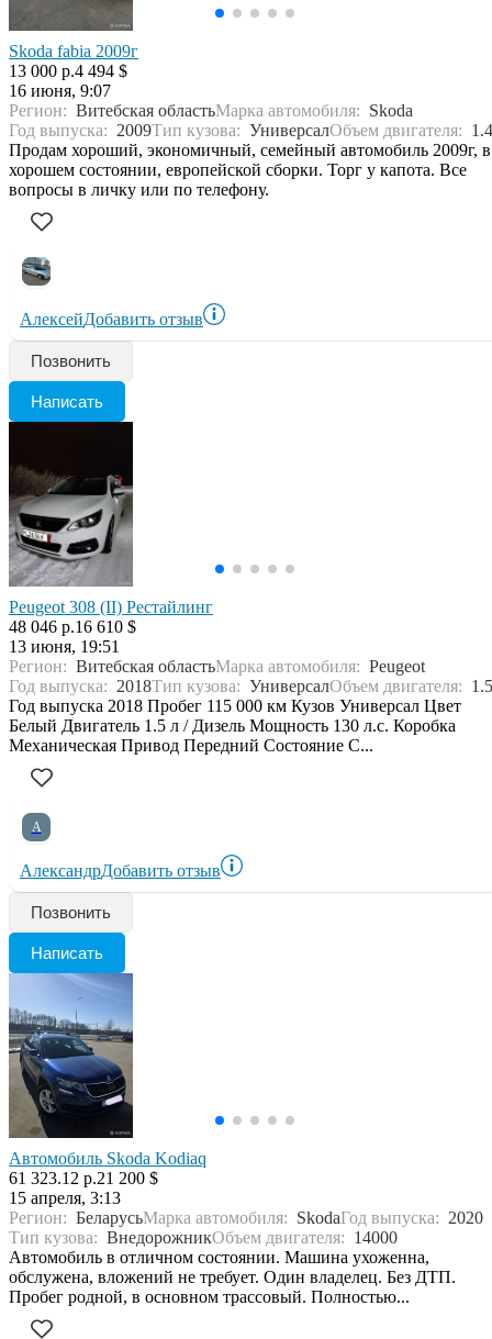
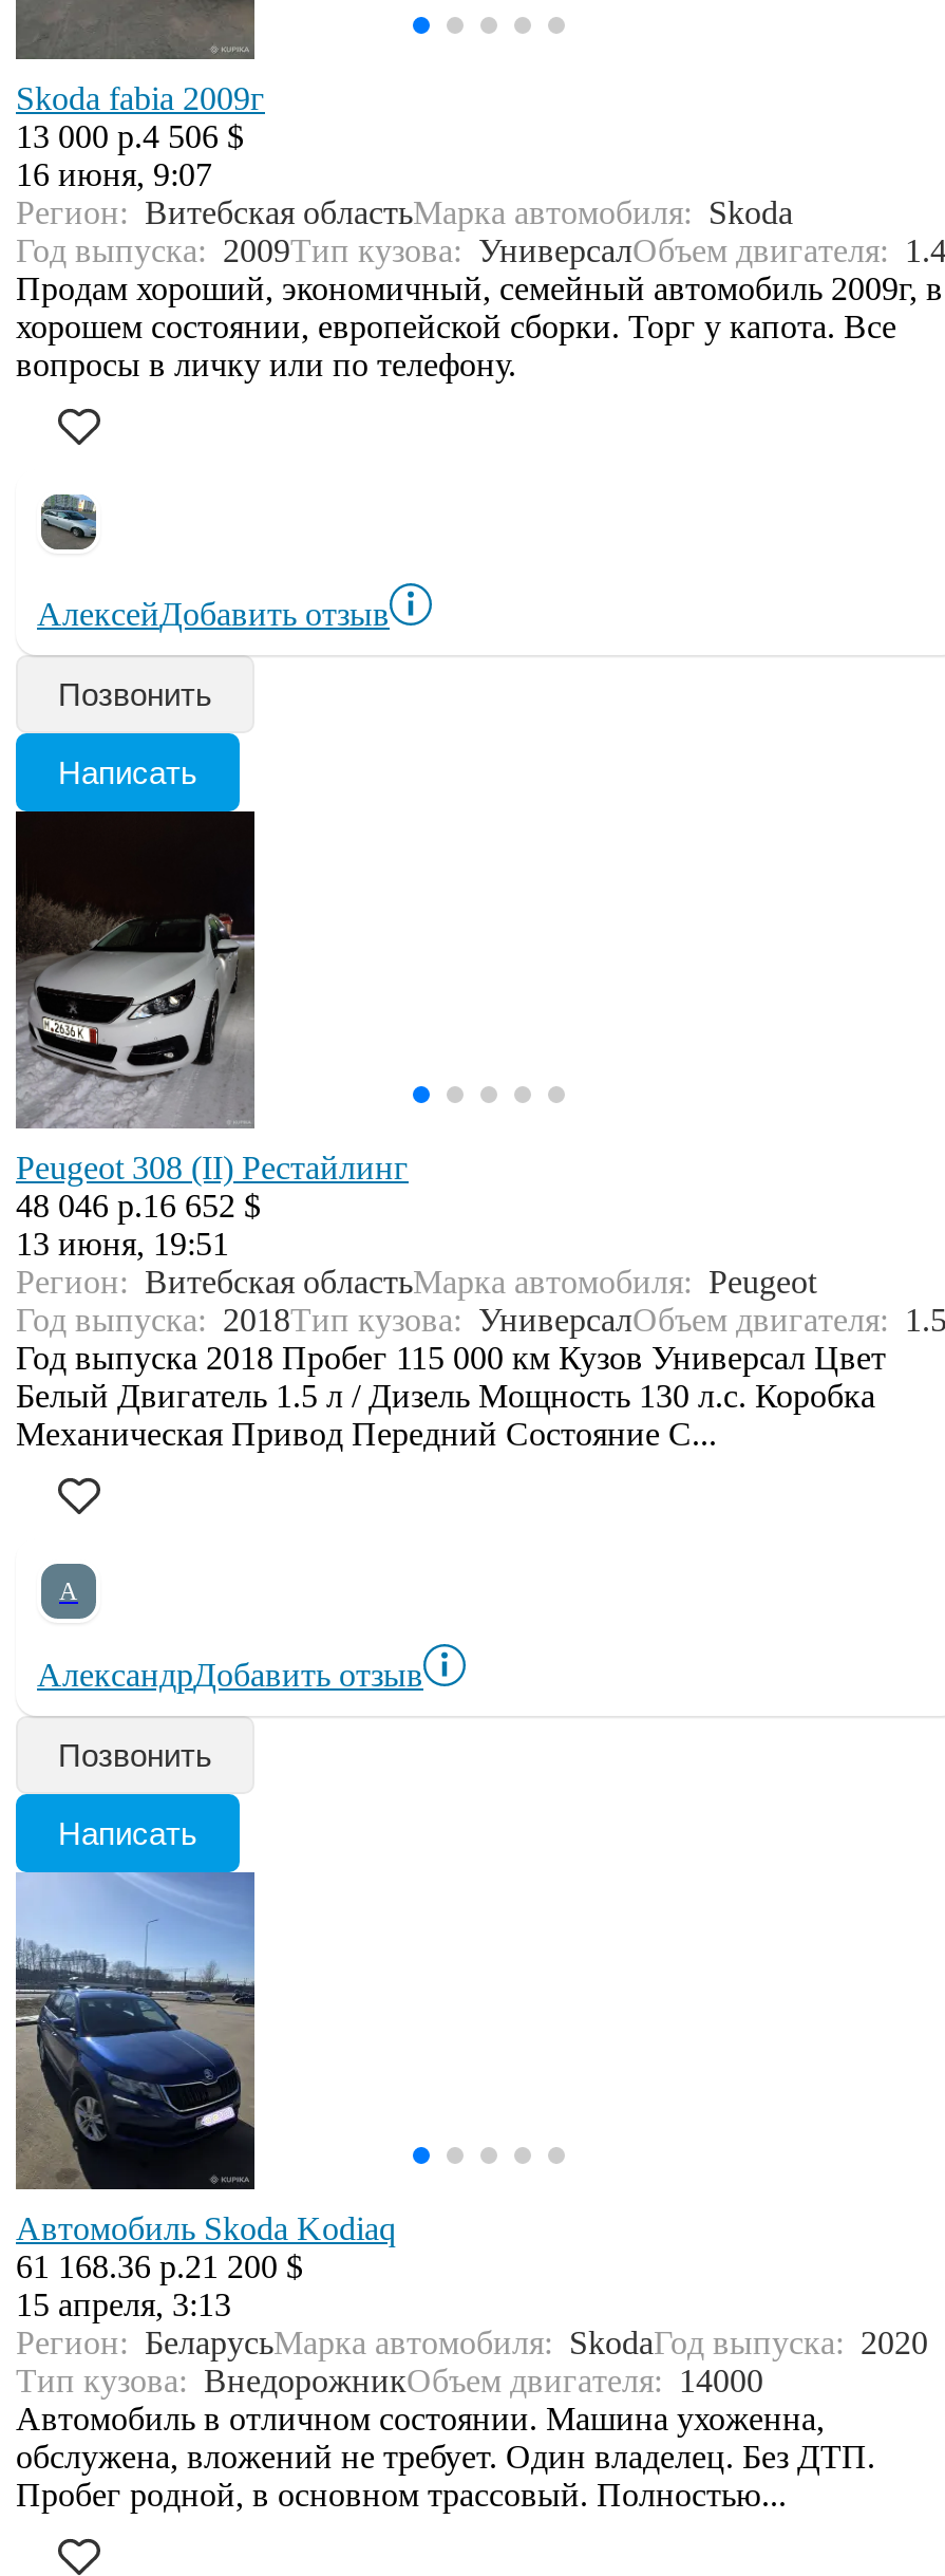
- 13 000 р.4 494 $
+ 13 000 р.4 506 $

- 48 046 р.16 610 $
+ 48 046 р.16 652 $

- 61 323.12 р.21 200 $
+ 61 168.36 р.21 200 $
